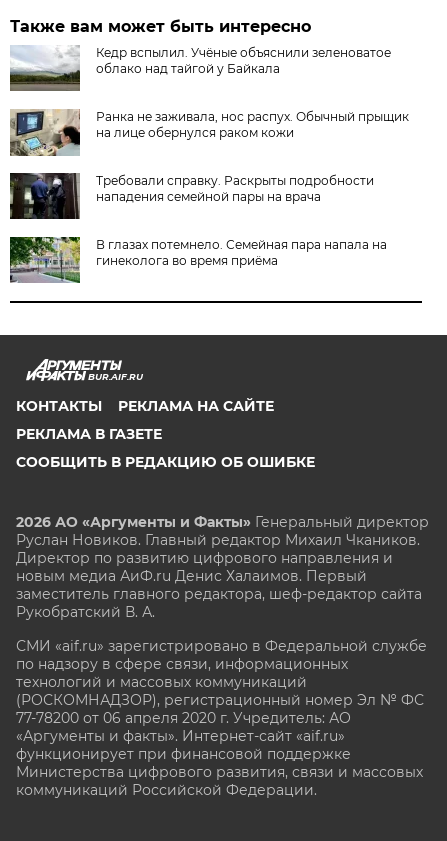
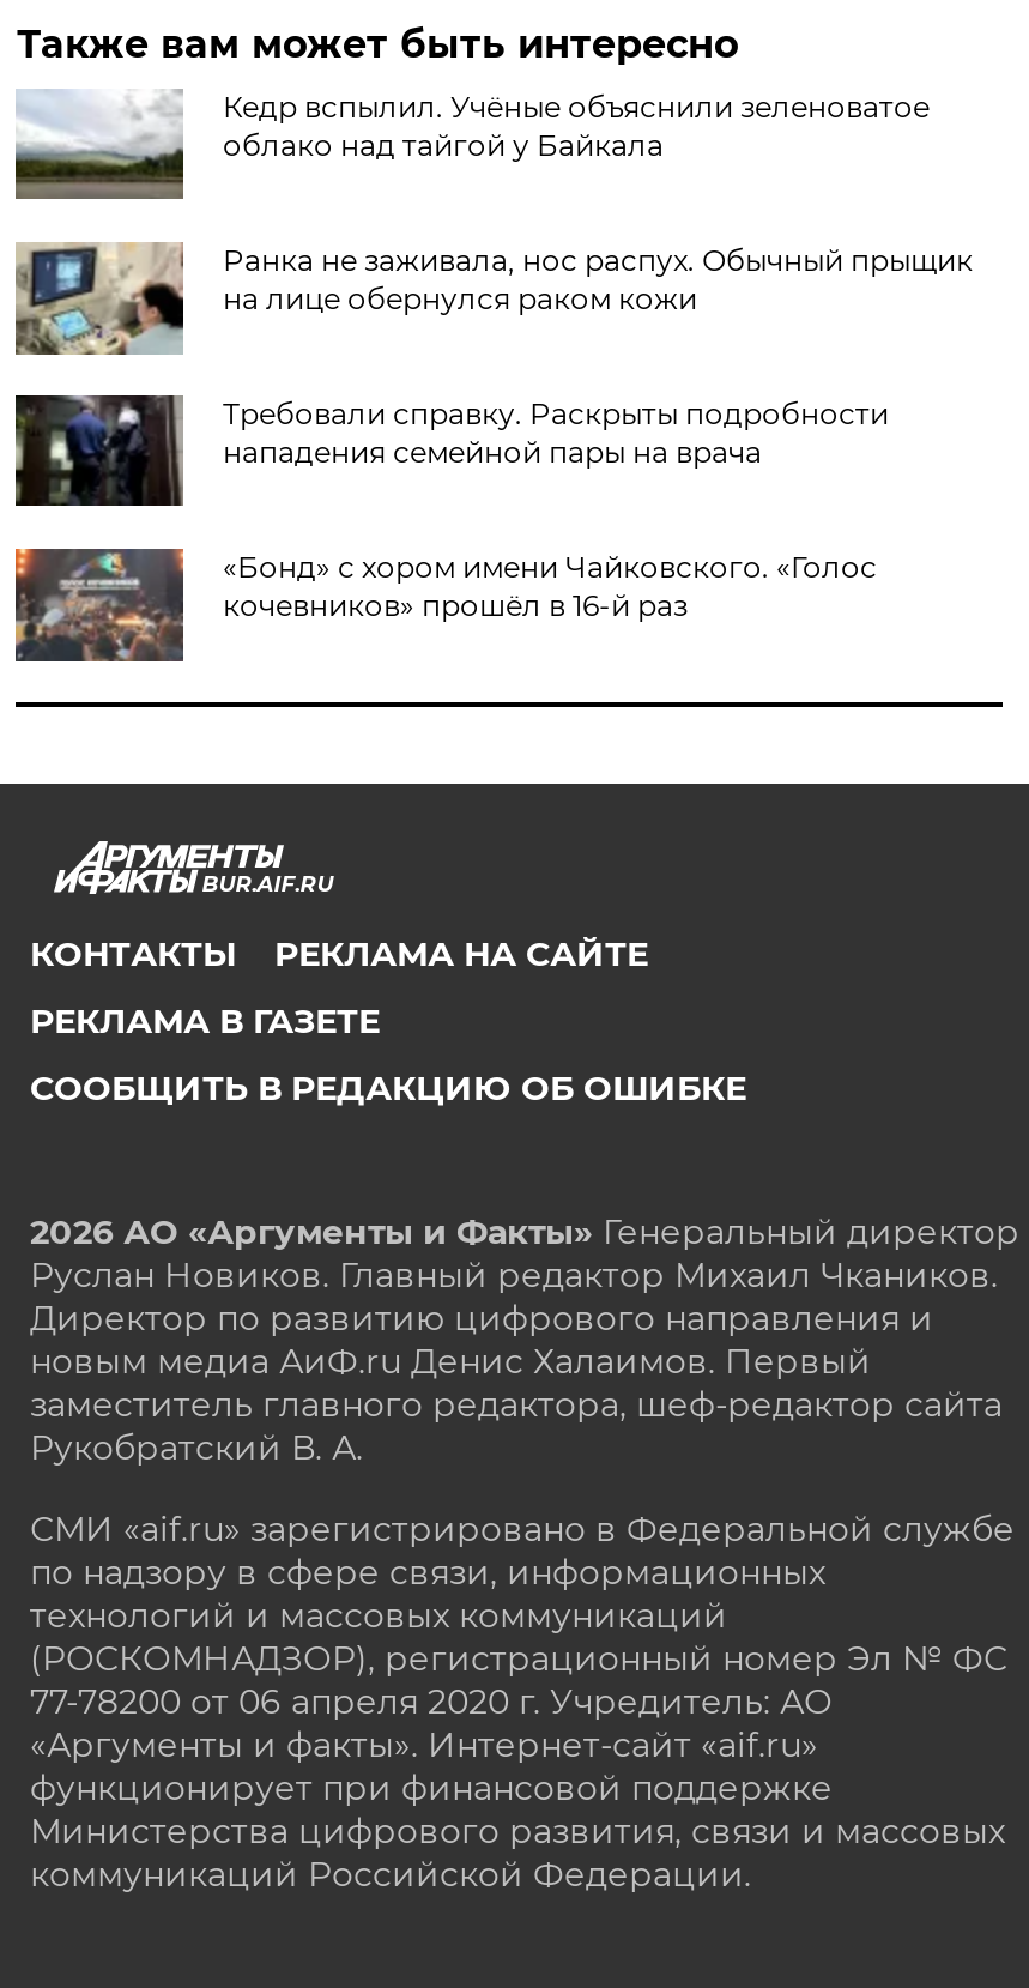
- [image]
- В глазах потемнело. Семейная пара напала на
- гинеколога во время приёма
+ [image]
+ «Бонд» с хором имени Чайковского. «Голос
+ кочевников» прошёл в 16-й раз
